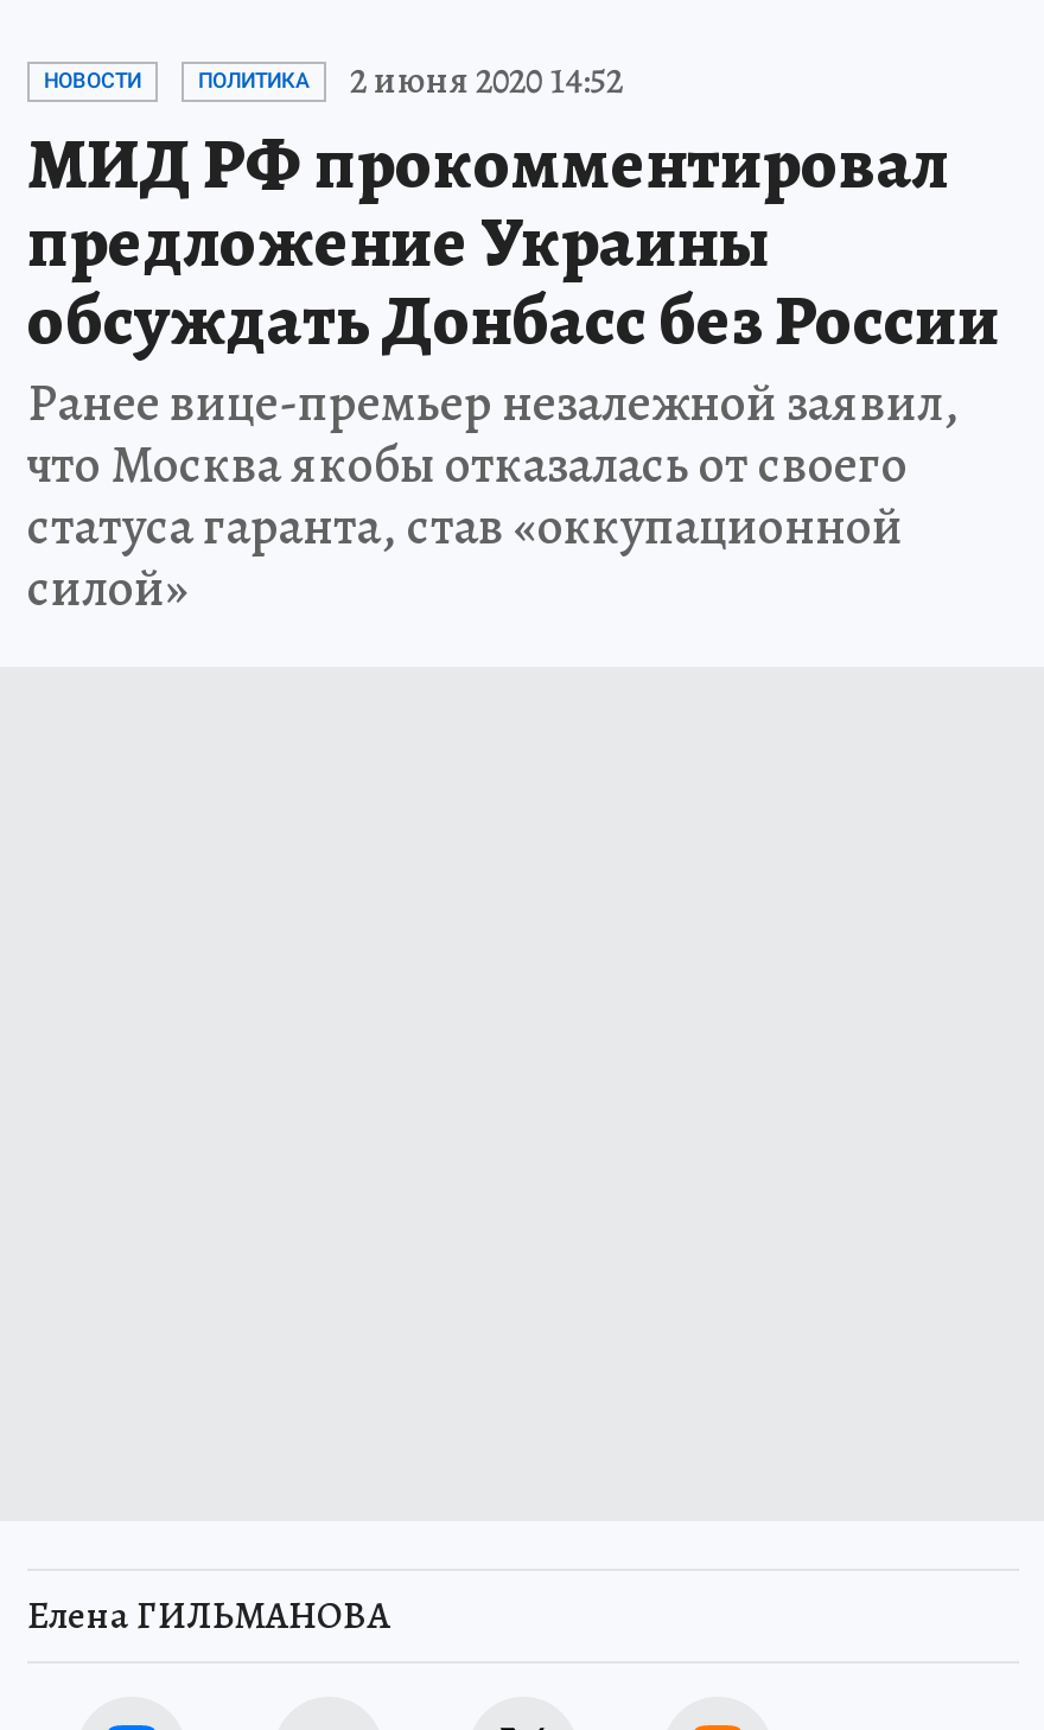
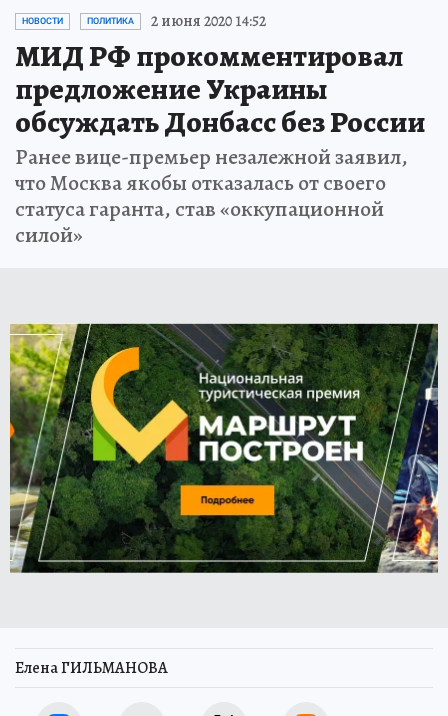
+ [image]
